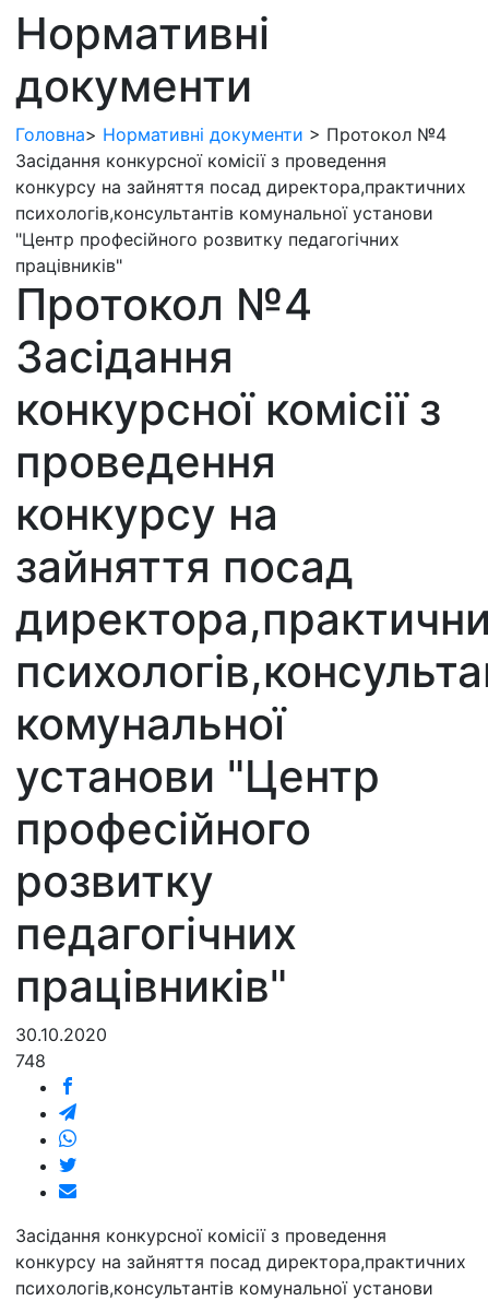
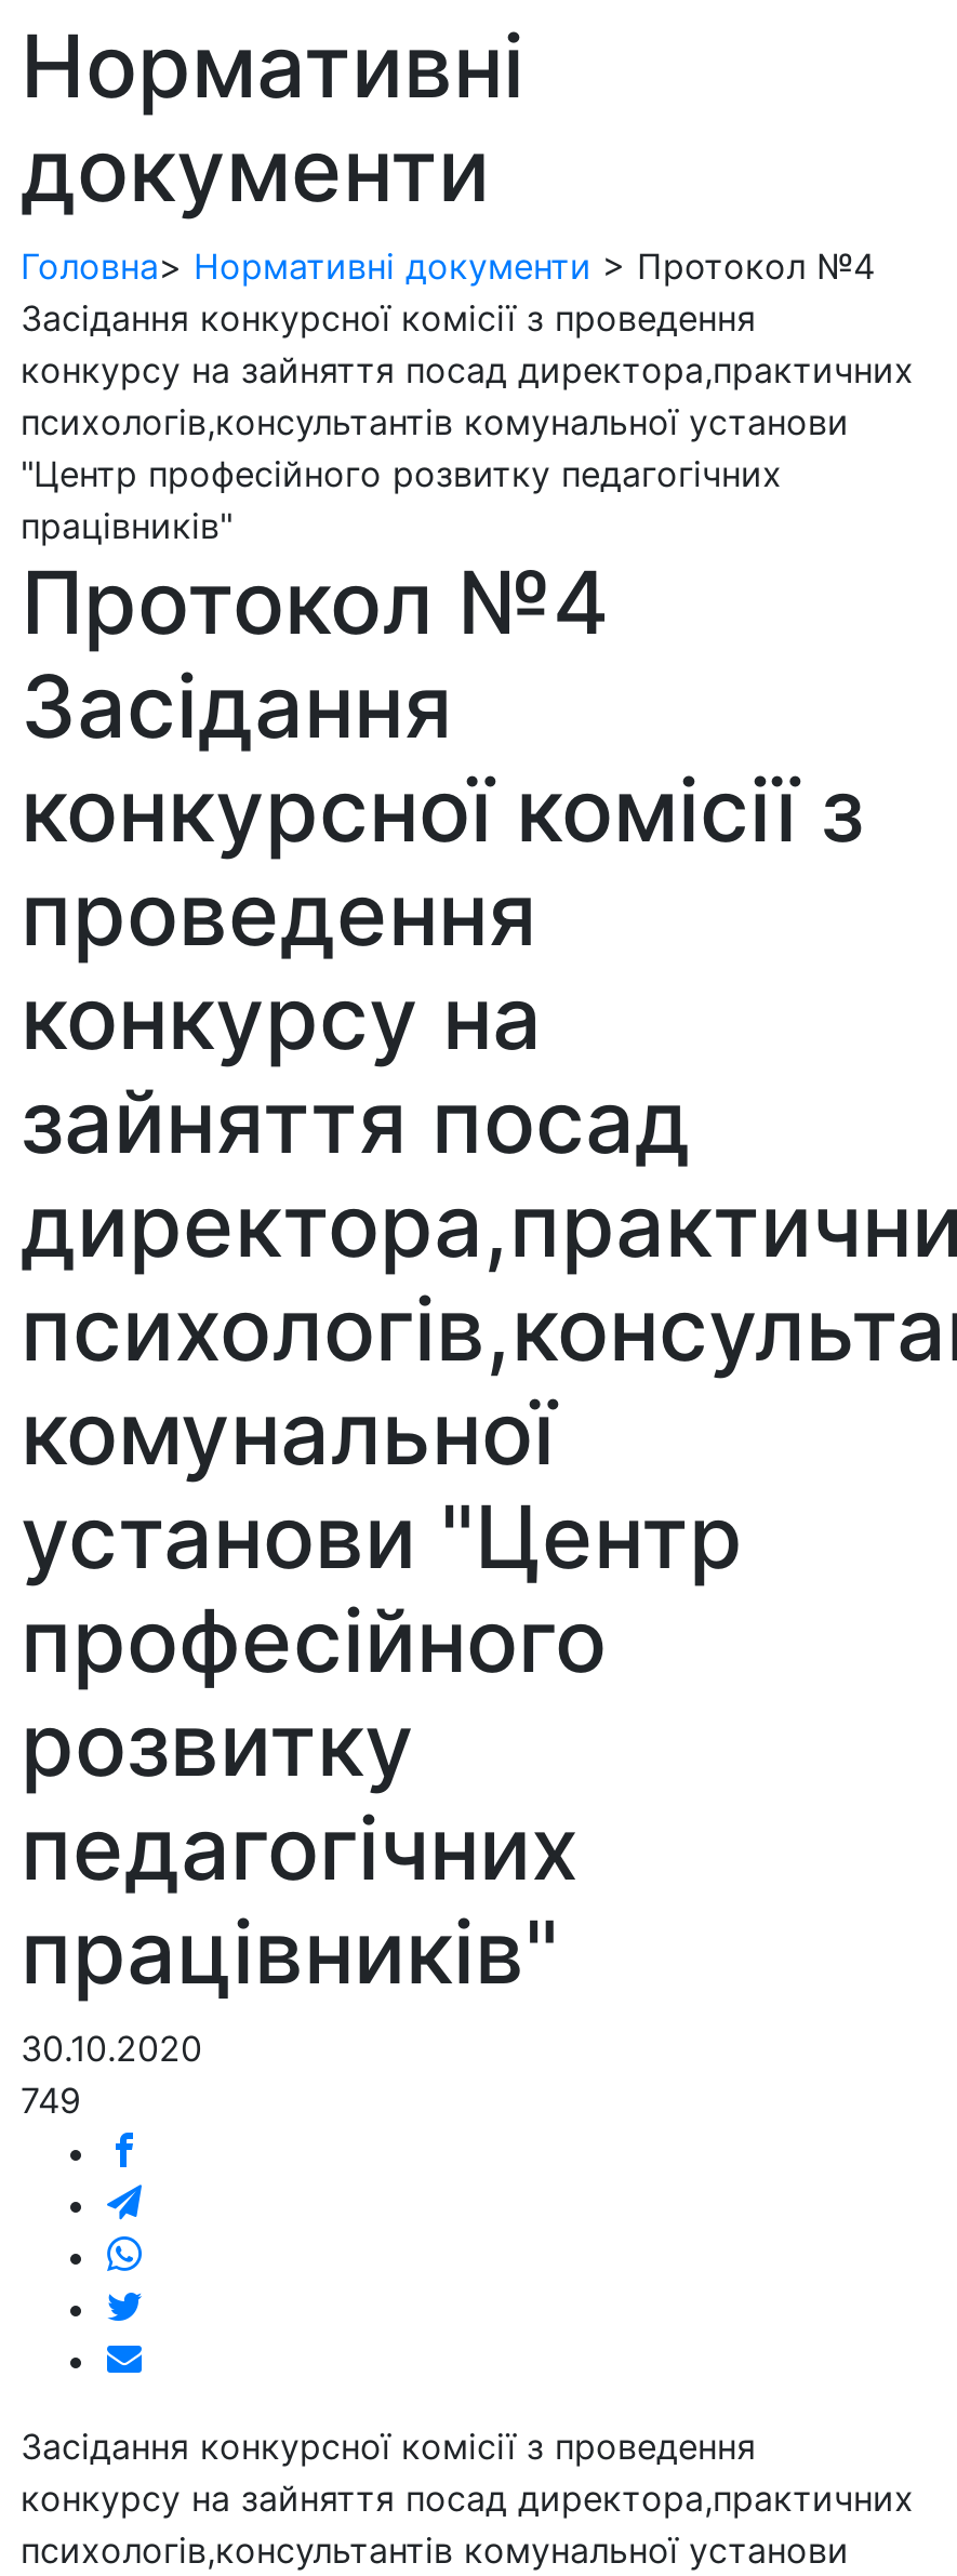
- 748
+ 749
